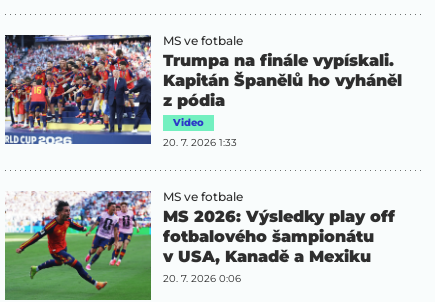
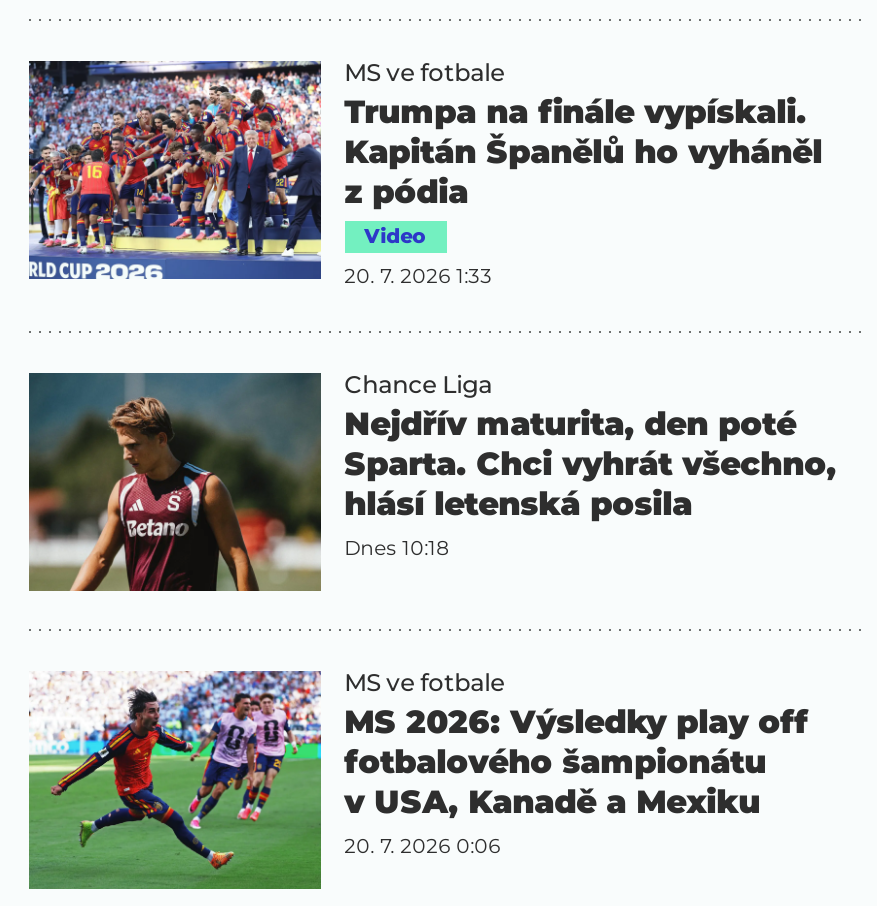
+ [image]
+ Chance Liga
+ Nejdřív maturita, den poté
+ Sparta. Chci vyhrát všechno,
+ hlásí letenská posila
+ Dnes 10:18
